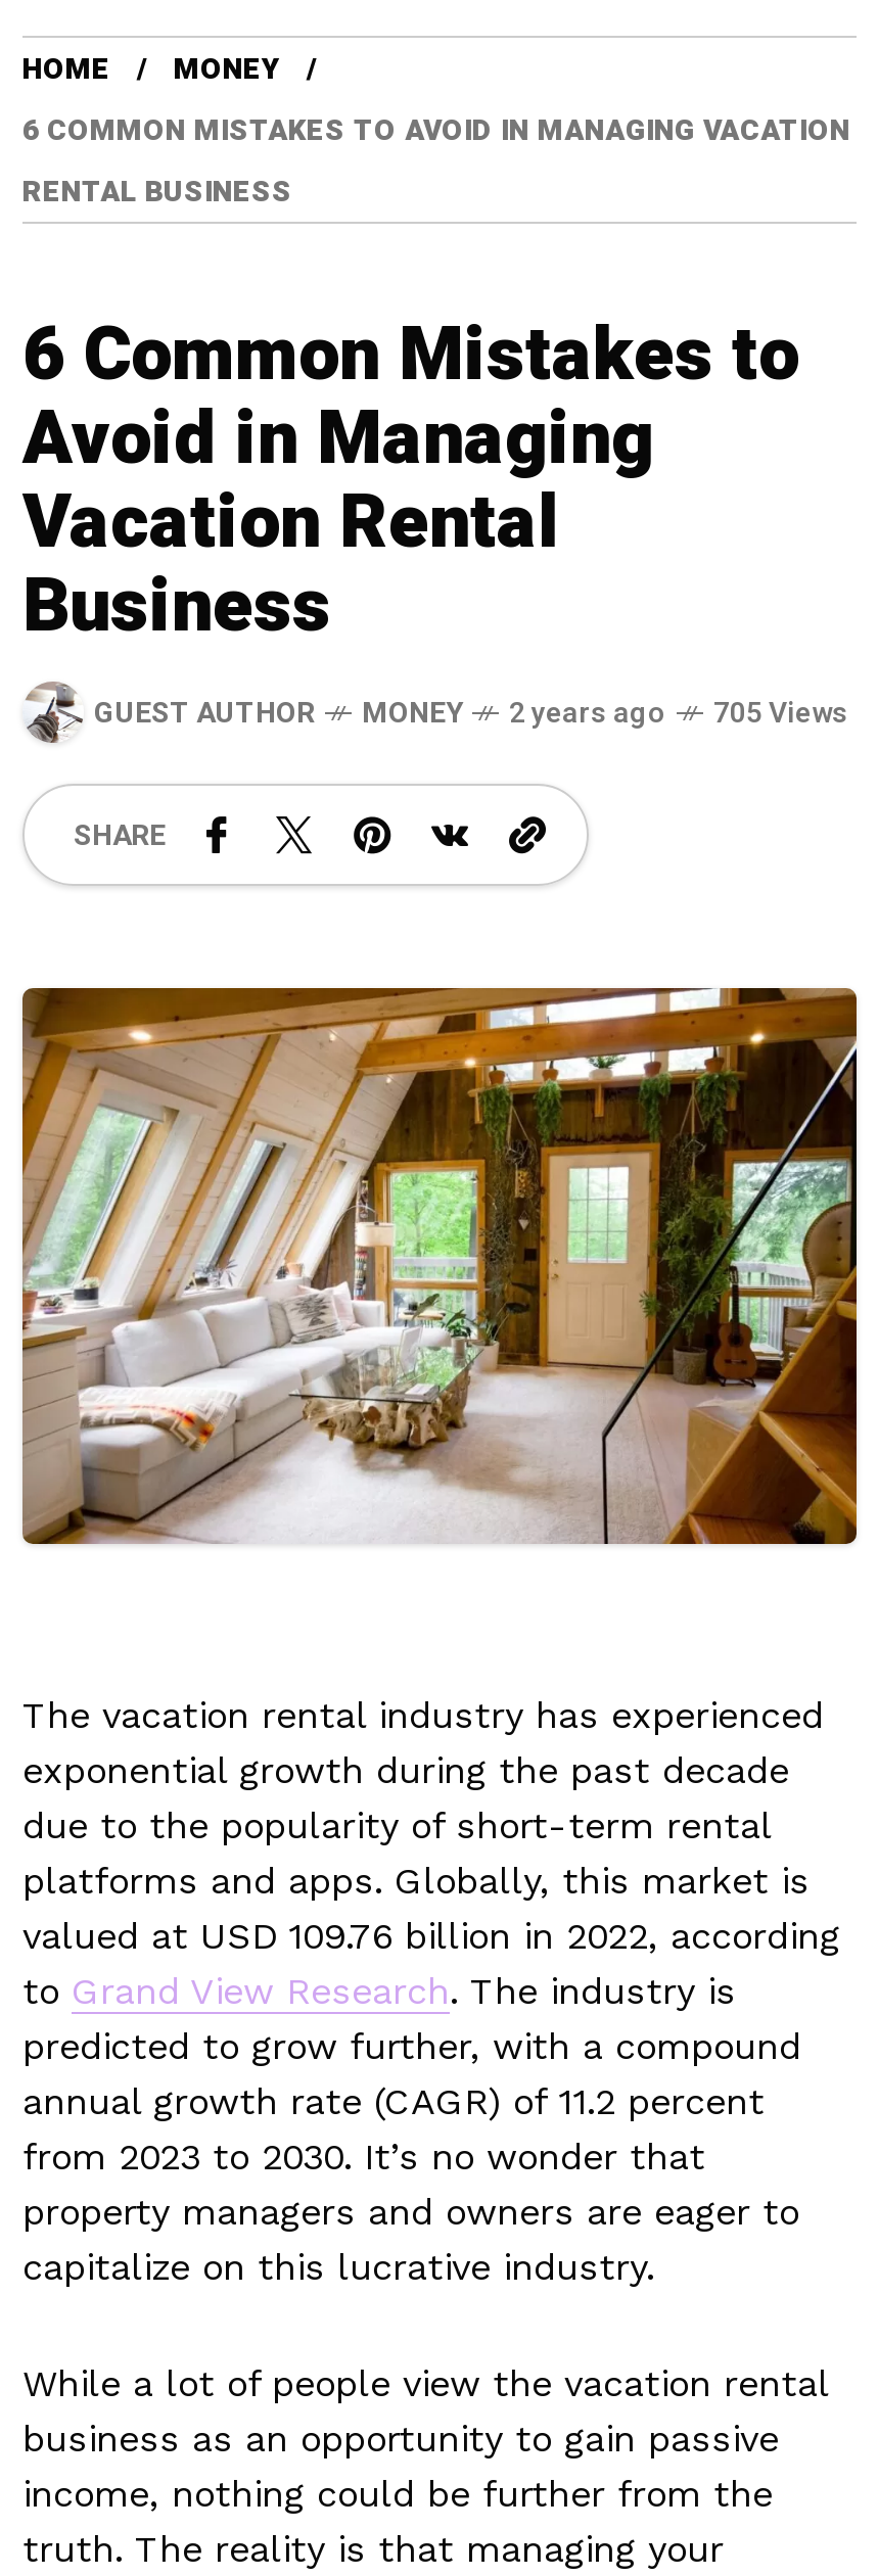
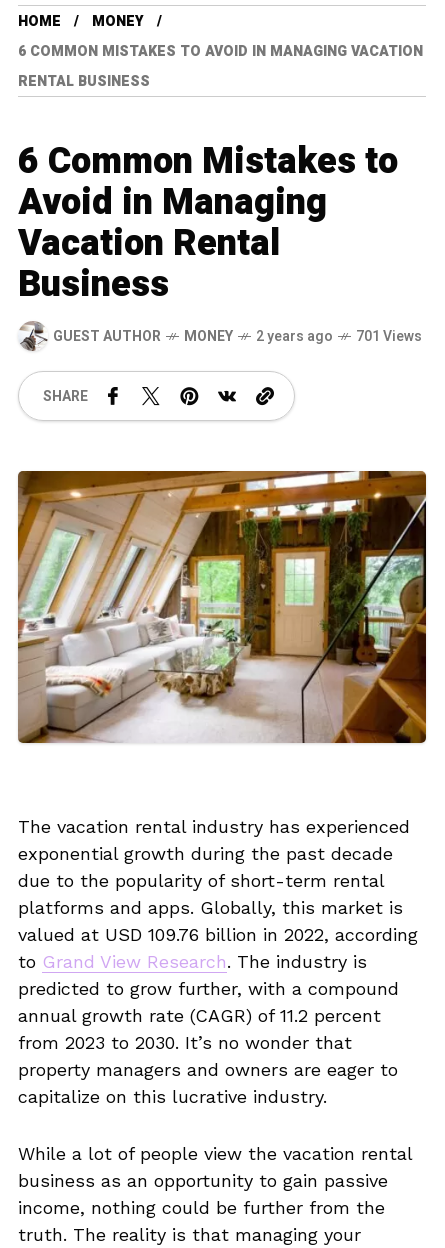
- GUEST AUTHOR MONEY 2 years ago 705 Views
+ GUEST AUTHOR MONEY 2 years ago 701 Views
